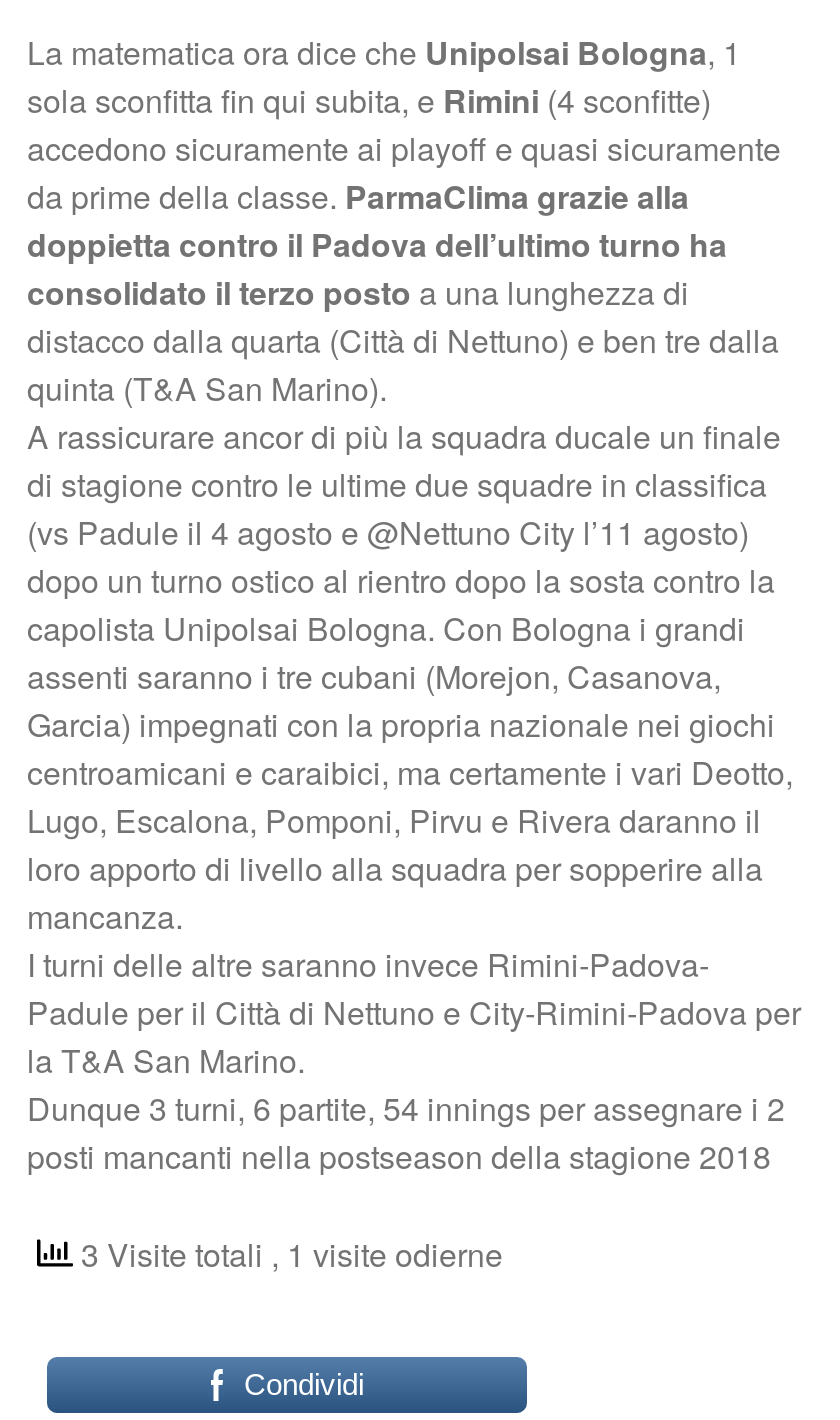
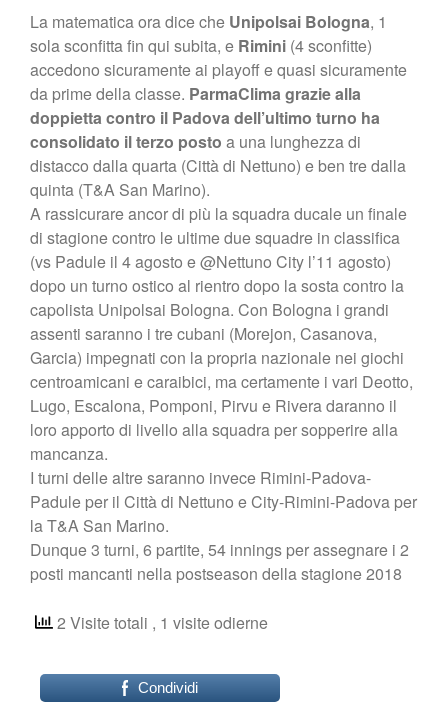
- 3 Visite totali, 1 visite odierne
+ 2 Visite totali, 1 visite odierne
